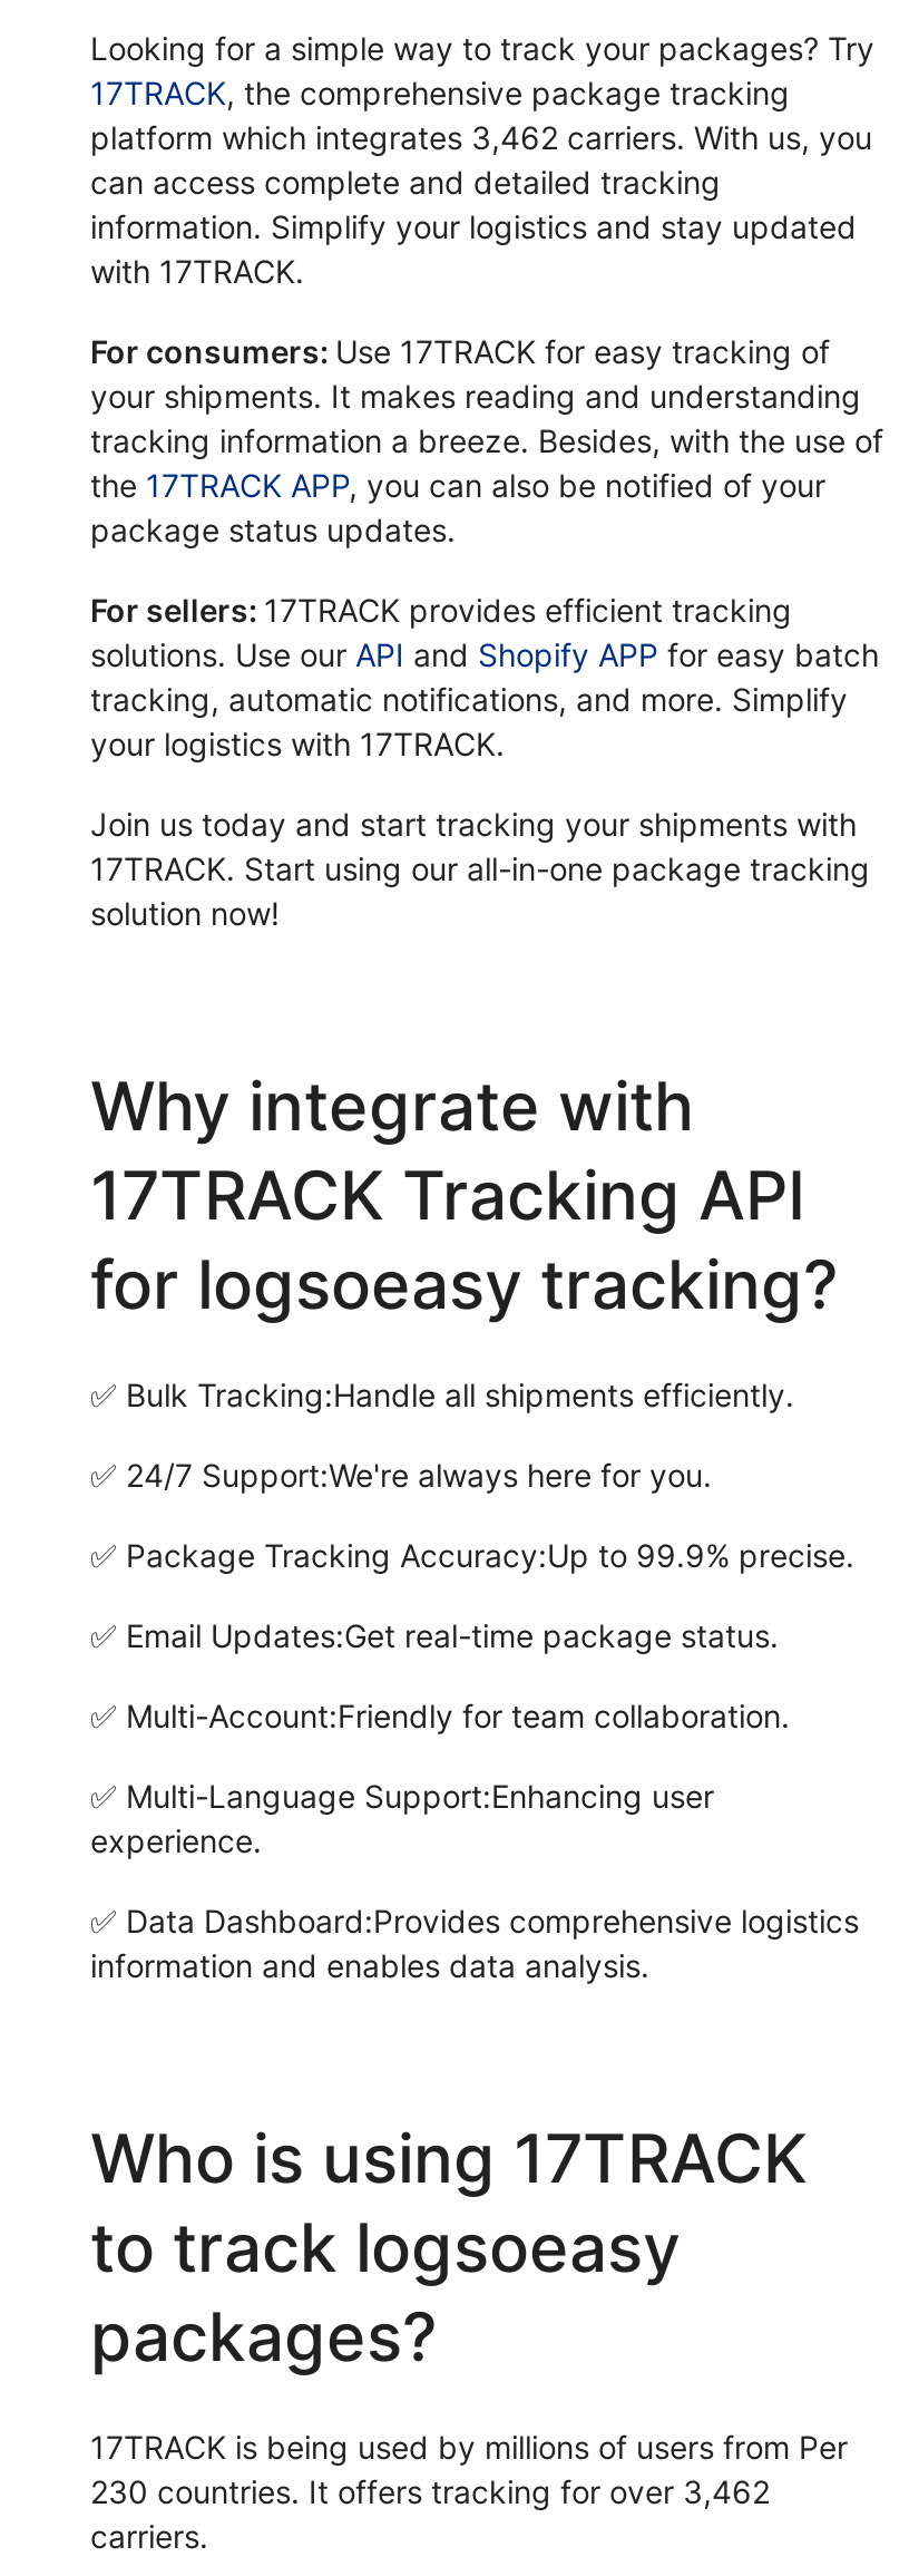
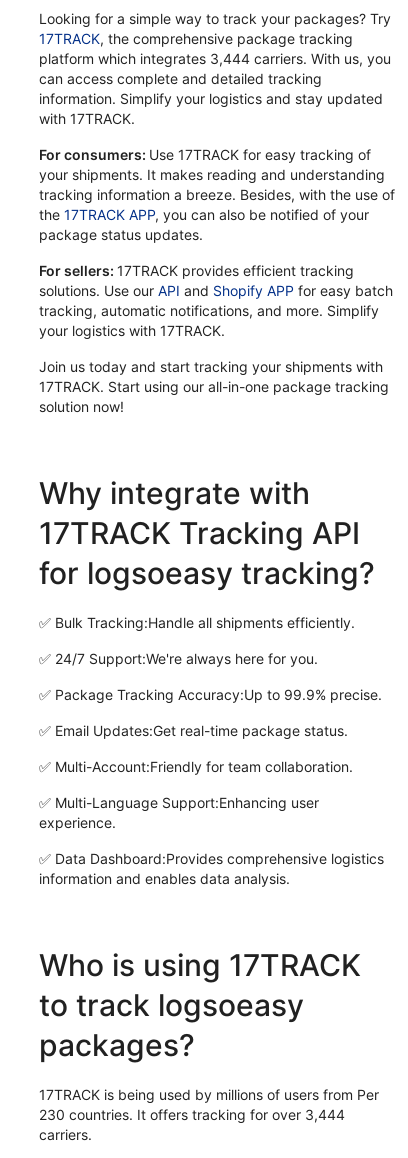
- platform which integrates 3,462 carriers. With us, you
+ platform which integrates 3,444 carriers. With us, you

- 230 countries. It offers tracking for over 3,462
+ 230 countries. It offers tracking for over 3,444
